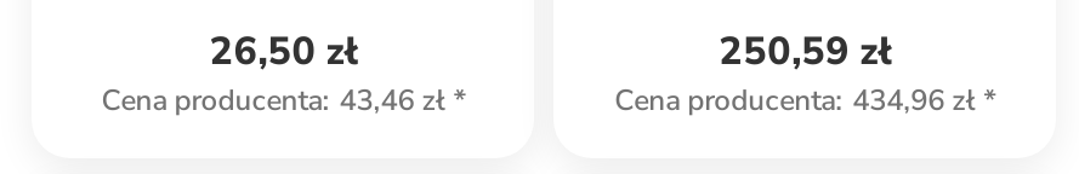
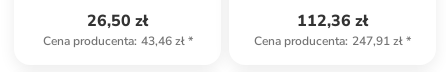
- 250,59 zł
- Cena producenta: 434,96 zł *
+ 112,36 zł
+ Cena producenta: 247,91 zł *
